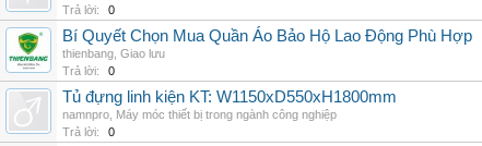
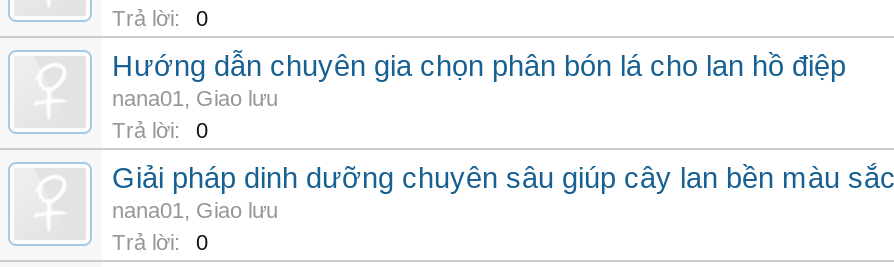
- [image]

- Bí Quyết Chọn Mua Quần Áo Bảo Hộ Lao Động Phù Hợp
- thienbang, Giao lưu
+ Hướng dẫn chuyên gia chọn phân bón lá cho lan hồ điệp
+ nana01, Giao lưu

- Tủ đựng linh kiện KT: W1150xD550xH1800mm
- namnpro, Máy móc thiết bị trong ngành công nghiệp
+ Giải pháp dinh dưỡng chuyên sâu giúp cây lan bền màu sắc
+ nana01, Giao lưu
